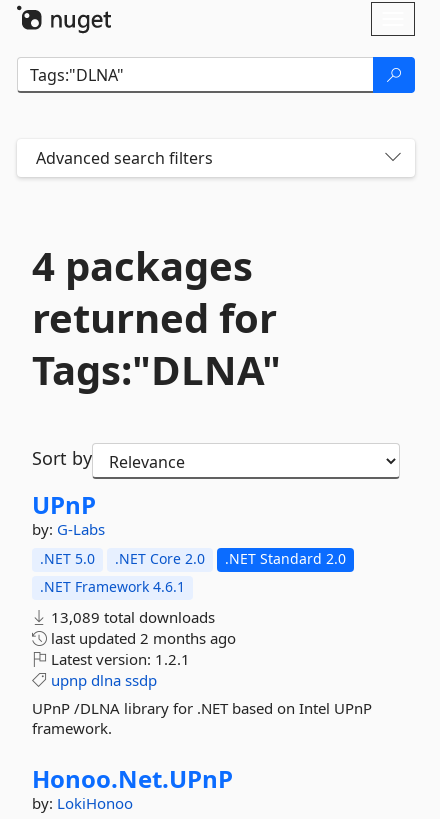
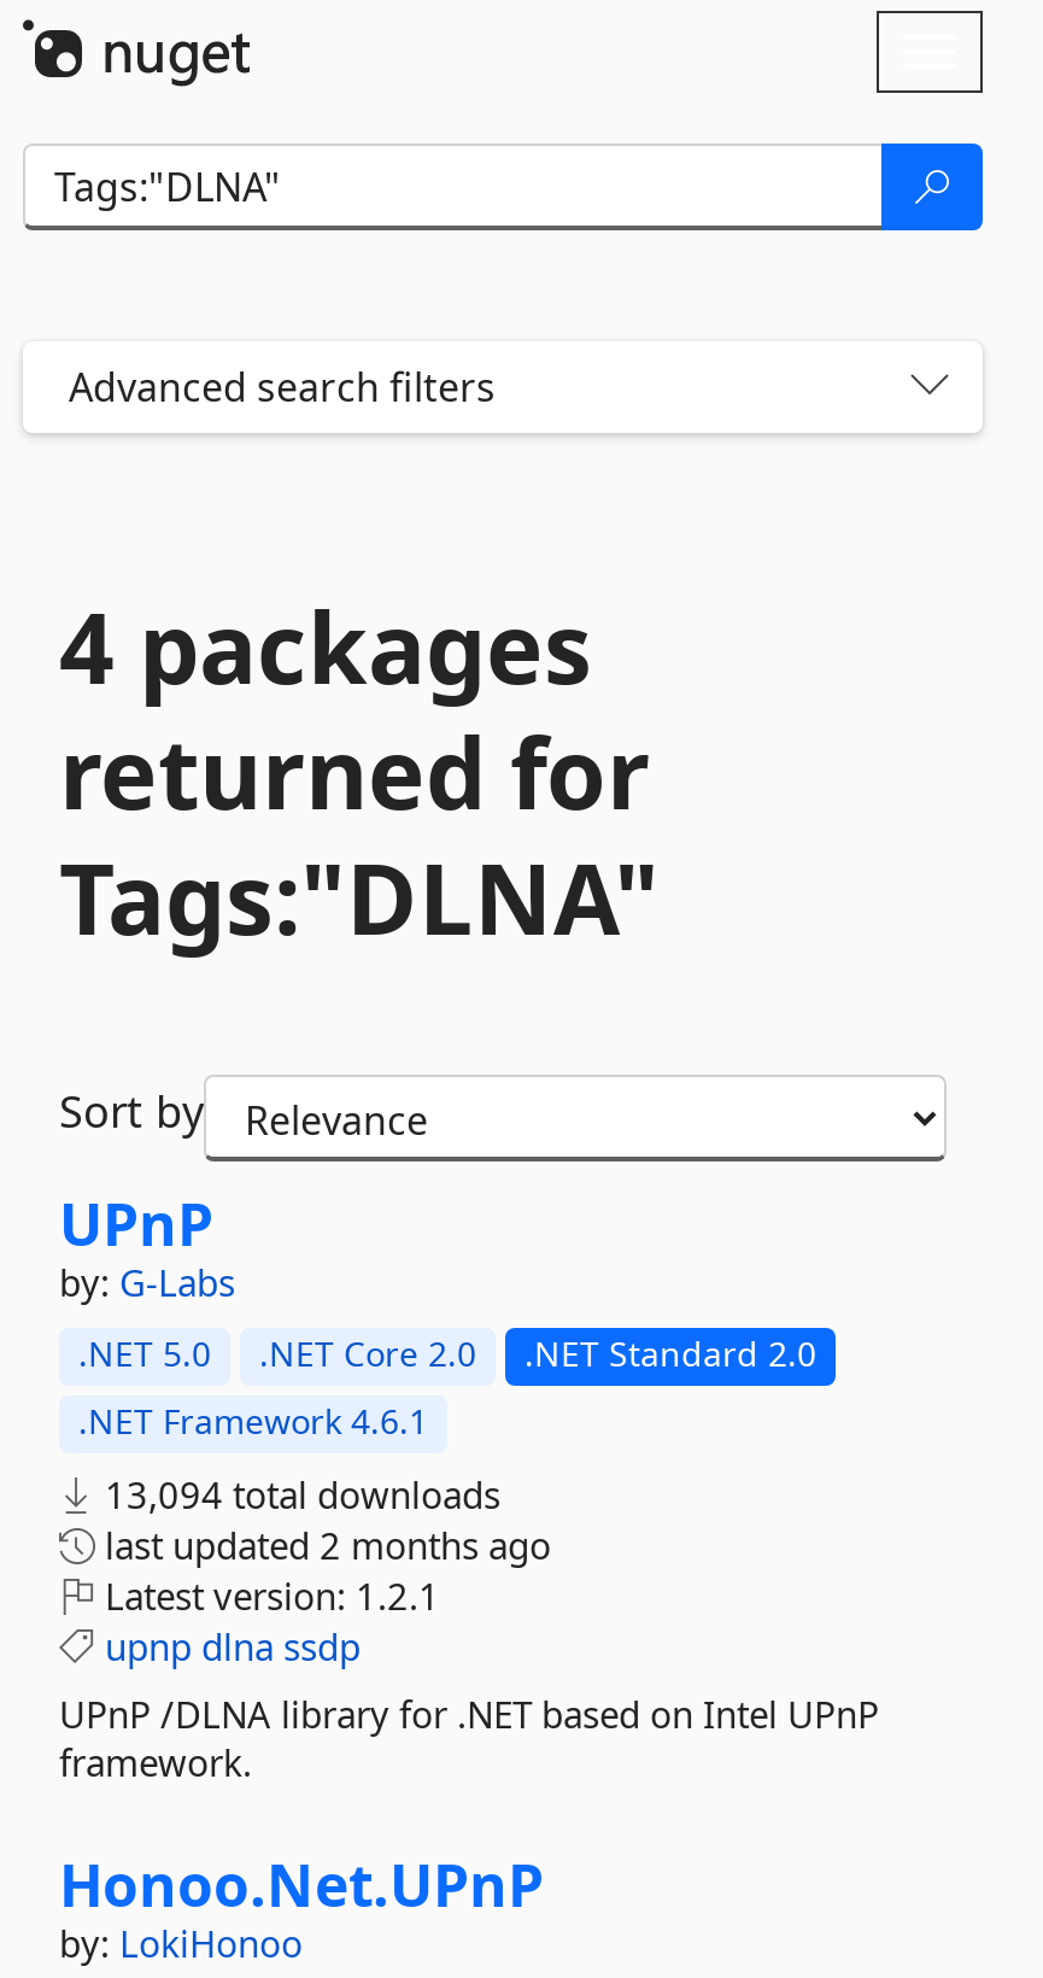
- 13,089 total downloads
+ 13,094 total downloads
